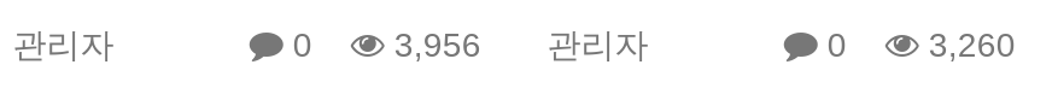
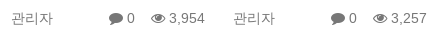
- 0 3,956 관리자
+ 0 3,954 관리자

- 0 3,260
+ 0 3,257
